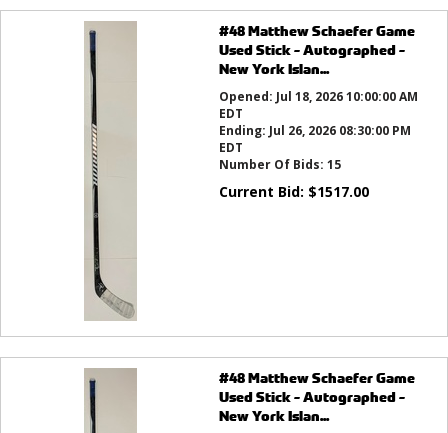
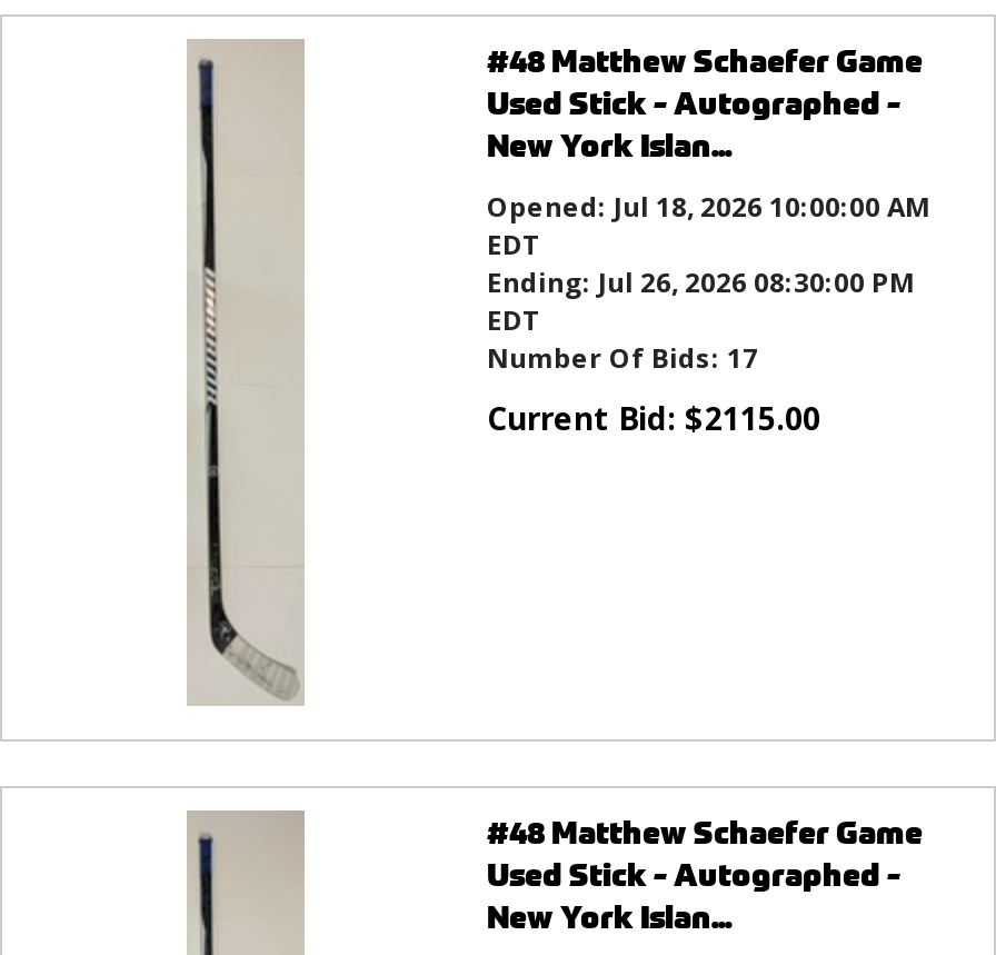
- Number Of Bids: 15
+ Number Of Bids: 17

- Current Bid: $1517.00
+ Current Bid: $2115.00
